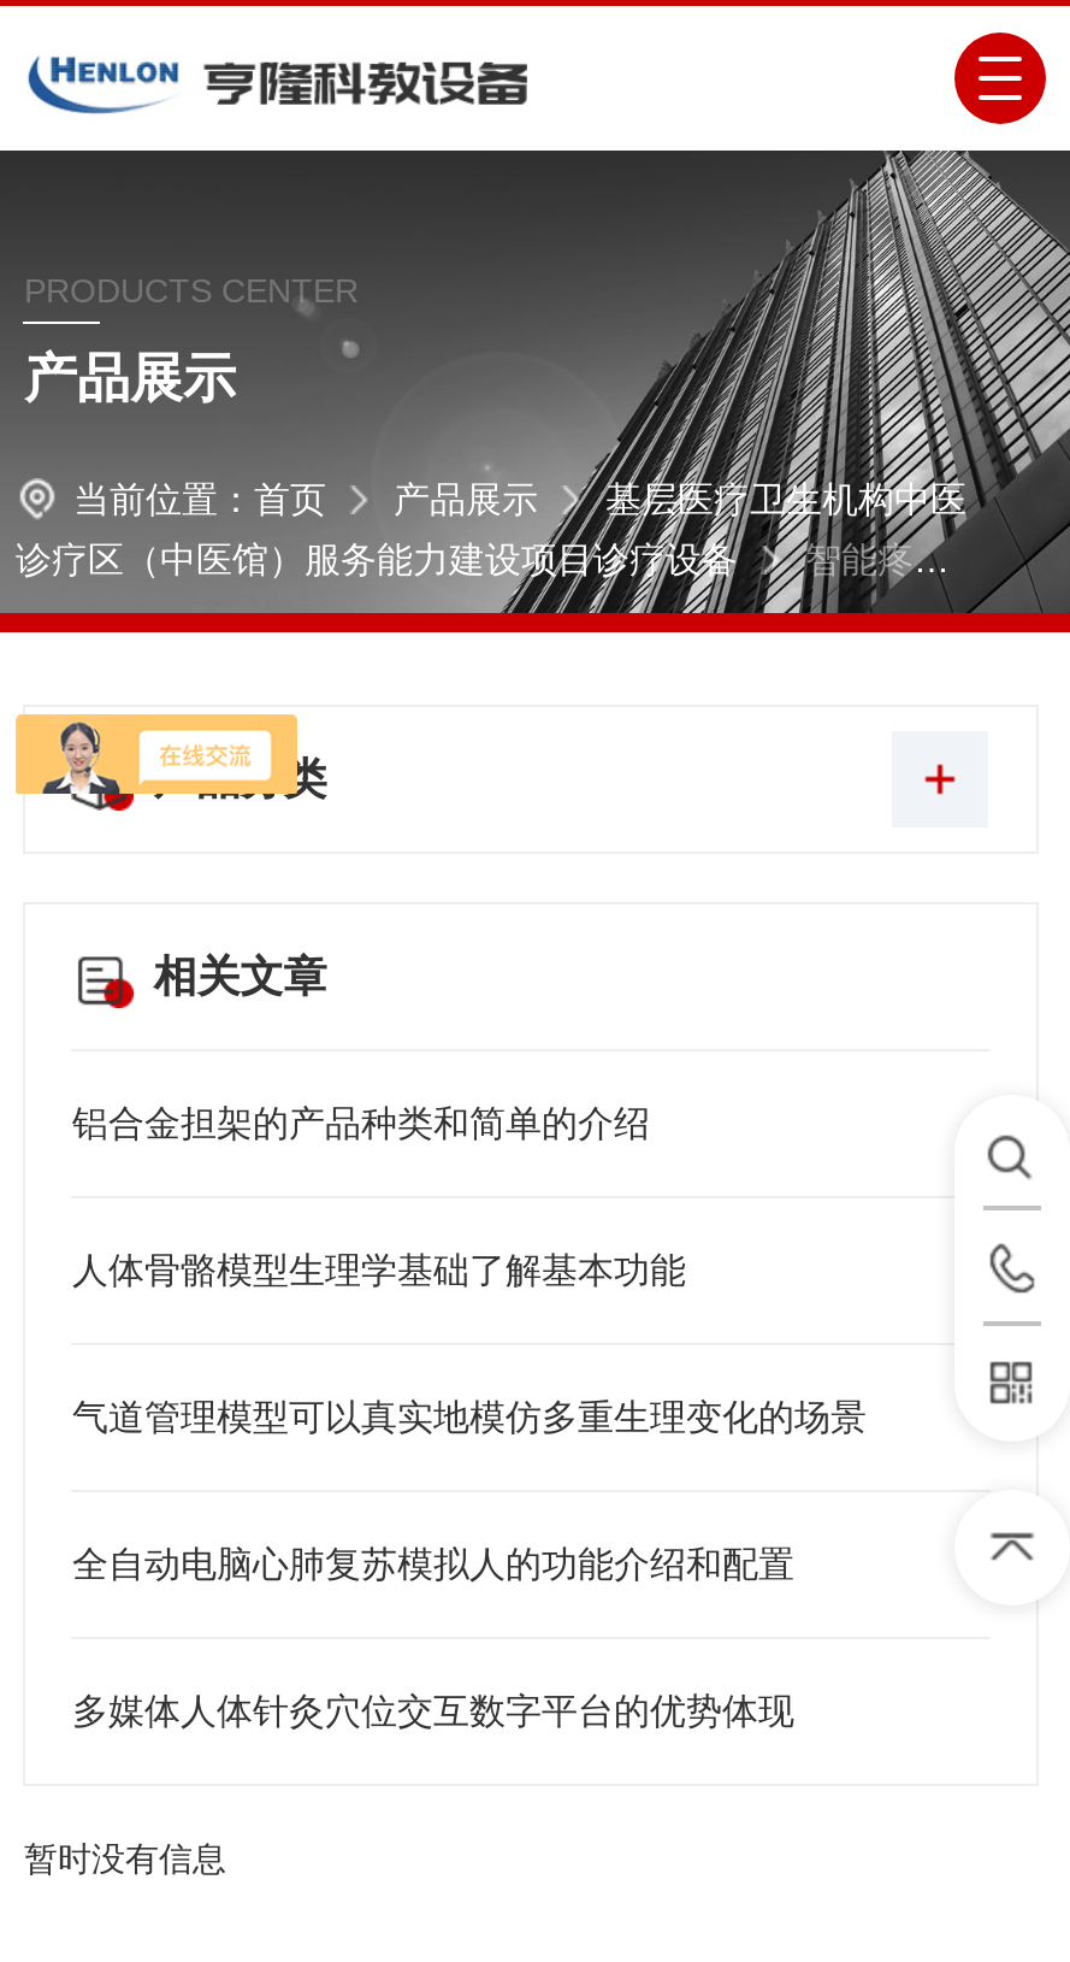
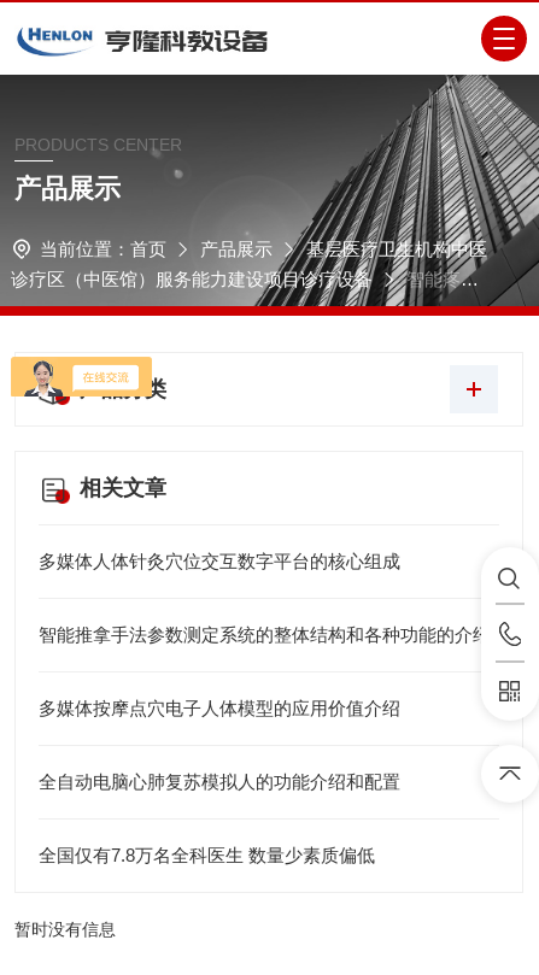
- 铝合金担架的产品种类和简单的介绍
+ 多媒体人体针灸穴位交互数字平台的核心组成

- 人体骨骼模型生理学基础了解基本功能
+ 智能推拿手法参数测定系统的整体结构和各种功能的介绍

- 气道管理模型可以真实地模仿多重生理变化的场景
+ 多媒体按摩点穴电子人体模型的应用价值介绍

- 多媒体人体针灸穴位交互数字平台的优势体现
+ 全国仅有7.8万名全科医生 数量少素质偏低
